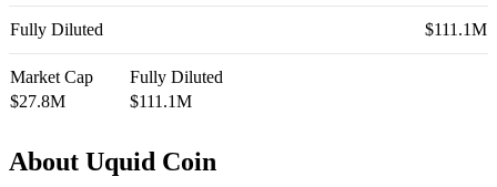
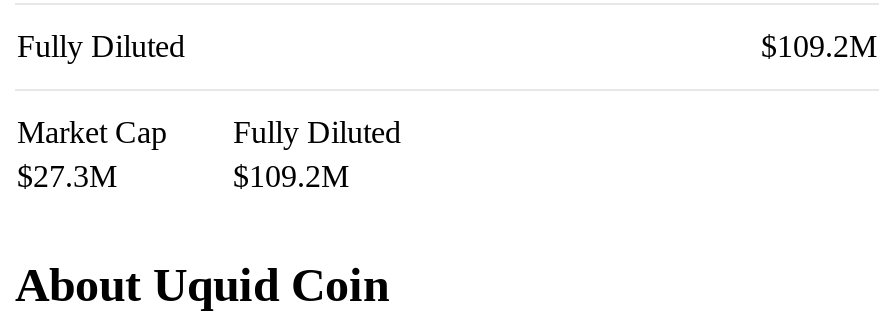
- $111.1M
+ $109.2M

- $27.8M
- $111.1M
+ $27.3M
+ $109.2M
